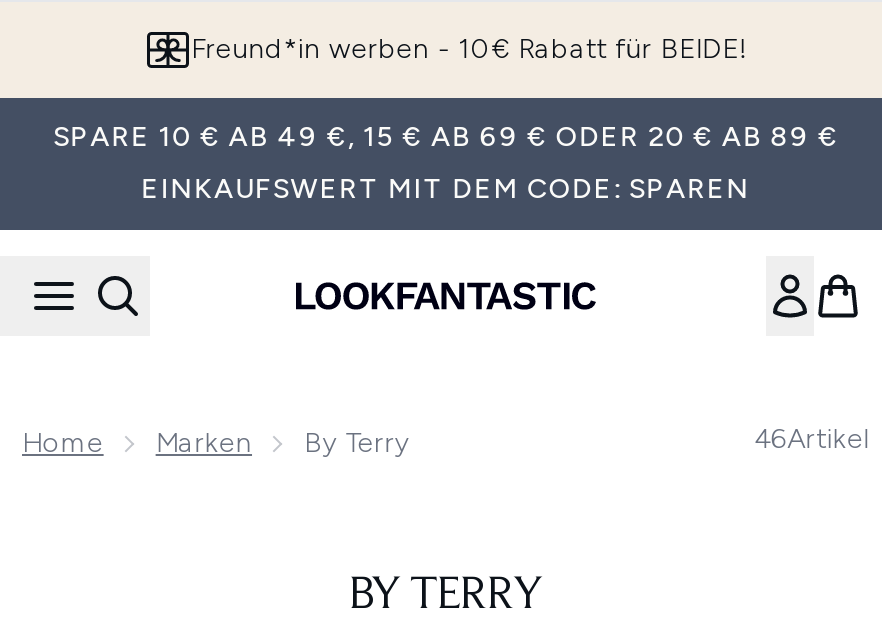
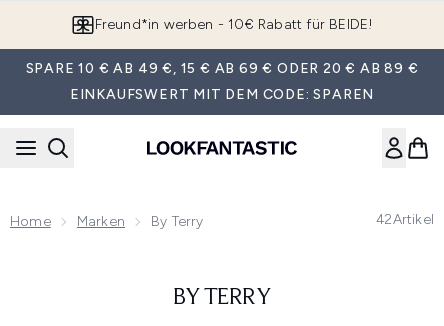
- 46Artikel
+ 42Artikel
